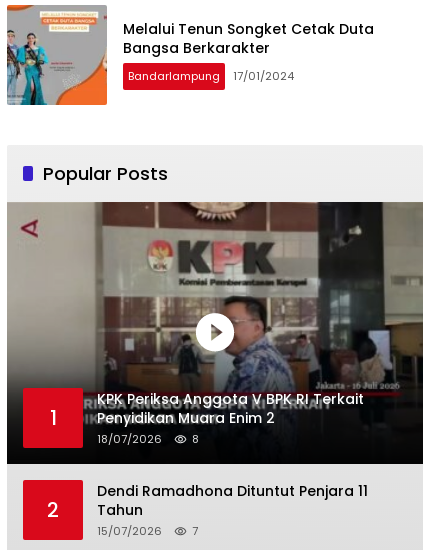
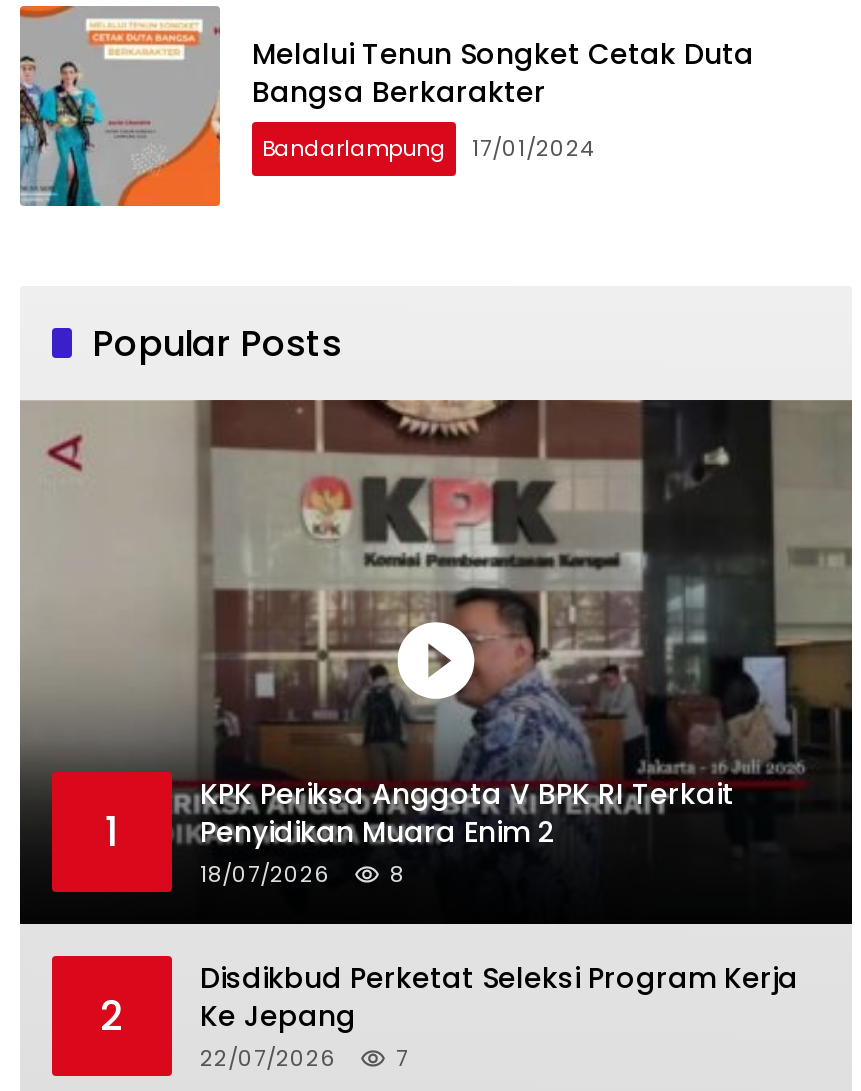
- Dendi Ramadhona Dituntut Penjara 11
- Tahun
- 15/07/2026
+ Disdikbud Perketat Seleksi Program Kerja
+ Ke Jepang
+ 22/07/2026
